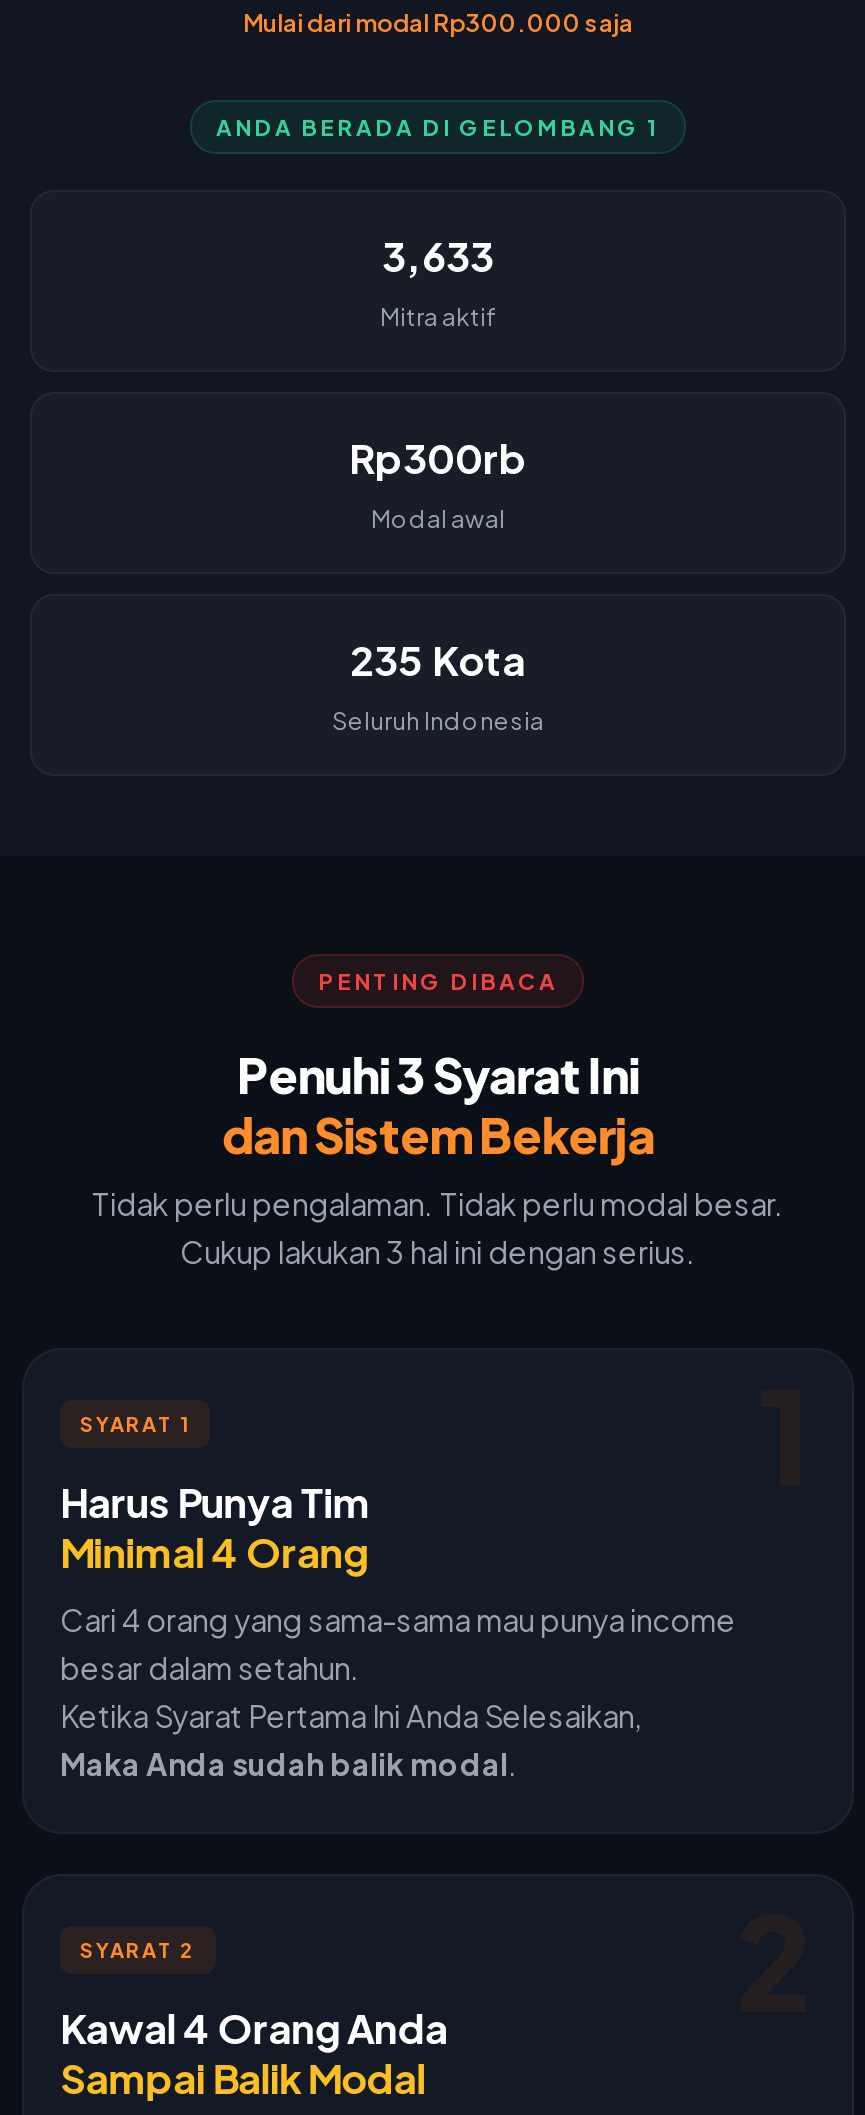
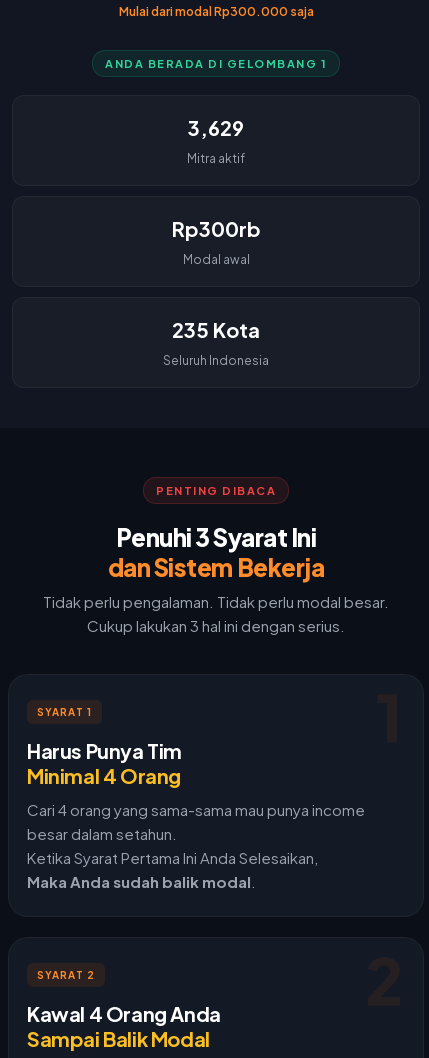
- 3,633
+ 3,629
